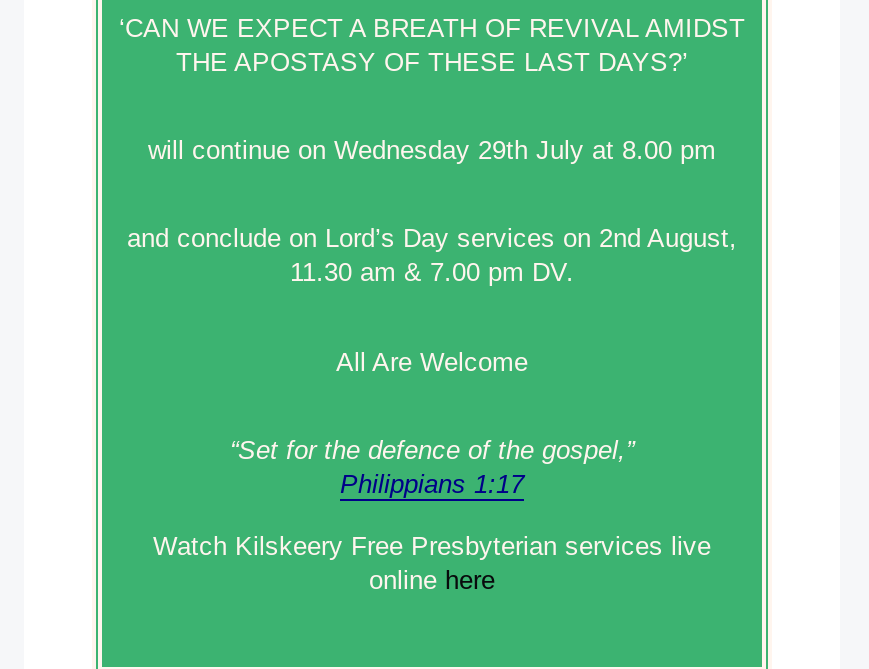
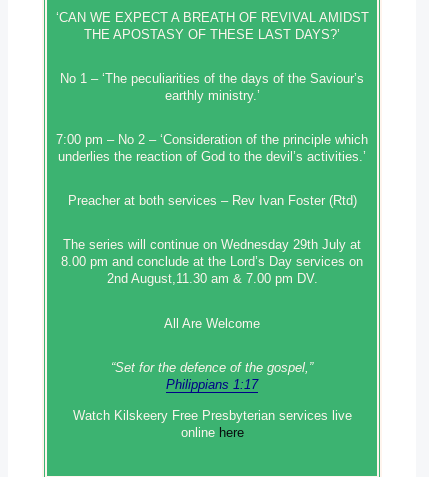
- will continue on Wednesday 29th July at 8.00 pm
- and conclude on Lord’s Day services on 2nd August,
- 11.30 am & 7.00 pm DV.
+ No 1 – ‘The peculiarities of the days of the Saviour’s
+ earthly ministry.’
+ 7:00 pm – No 2 – ‘Consideration of the principle which
+ underlies the reaction of God to the devil’s activities.’
+ Preacher at both services – Rev Ivan Foster (Rtd)
+ The series will continue on Wednesday 29th July at
+ 8.00 pm and conclude at the Lord’s Day services on
+ 2nd August,11.30 am & 7.00 pm DV.
